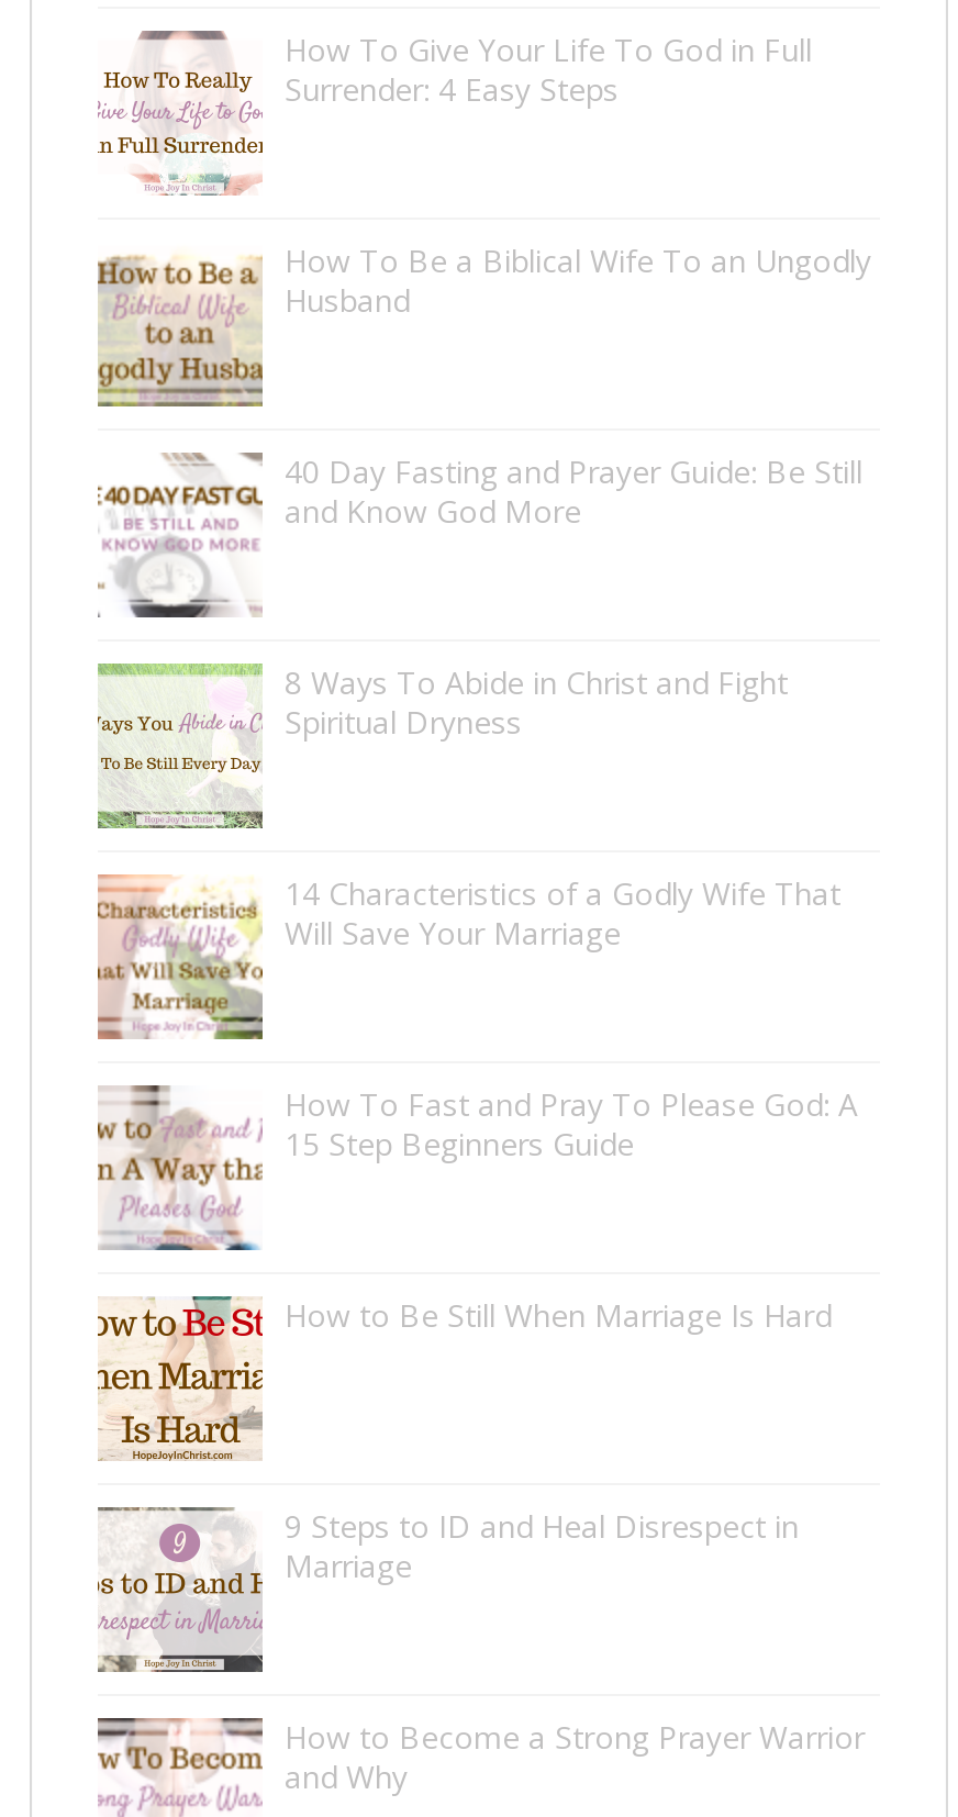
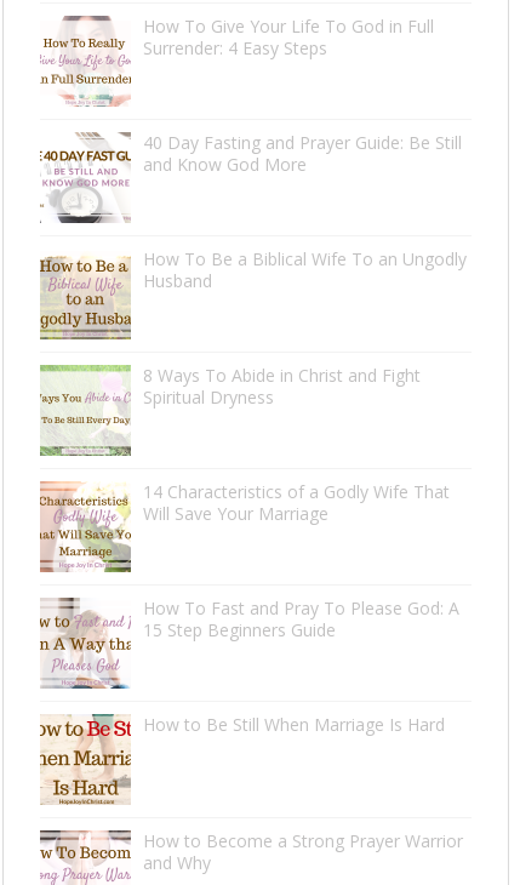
moved down: [image] | How To Be a Biblical Wife To an Ungodly | Husband

- [image]
- 9 Steps to ID and Heal Disrespect in
- Marriage
